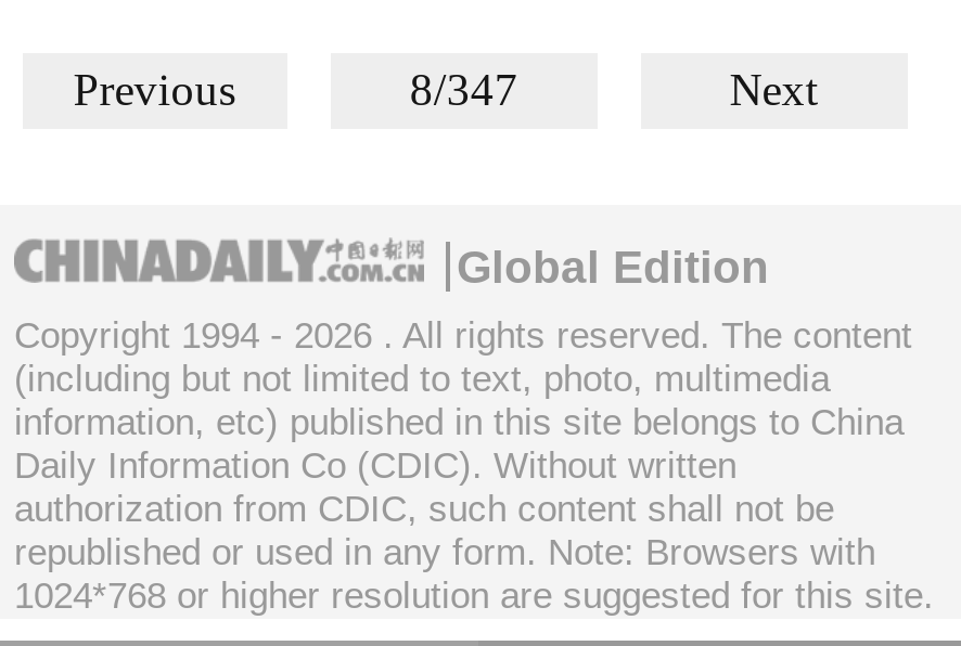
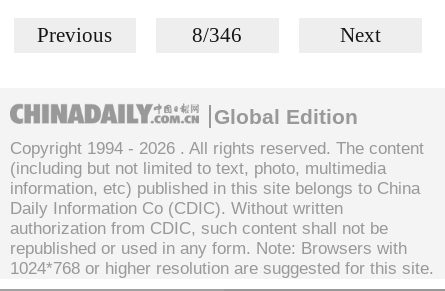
- 8/347
+ 8/346
